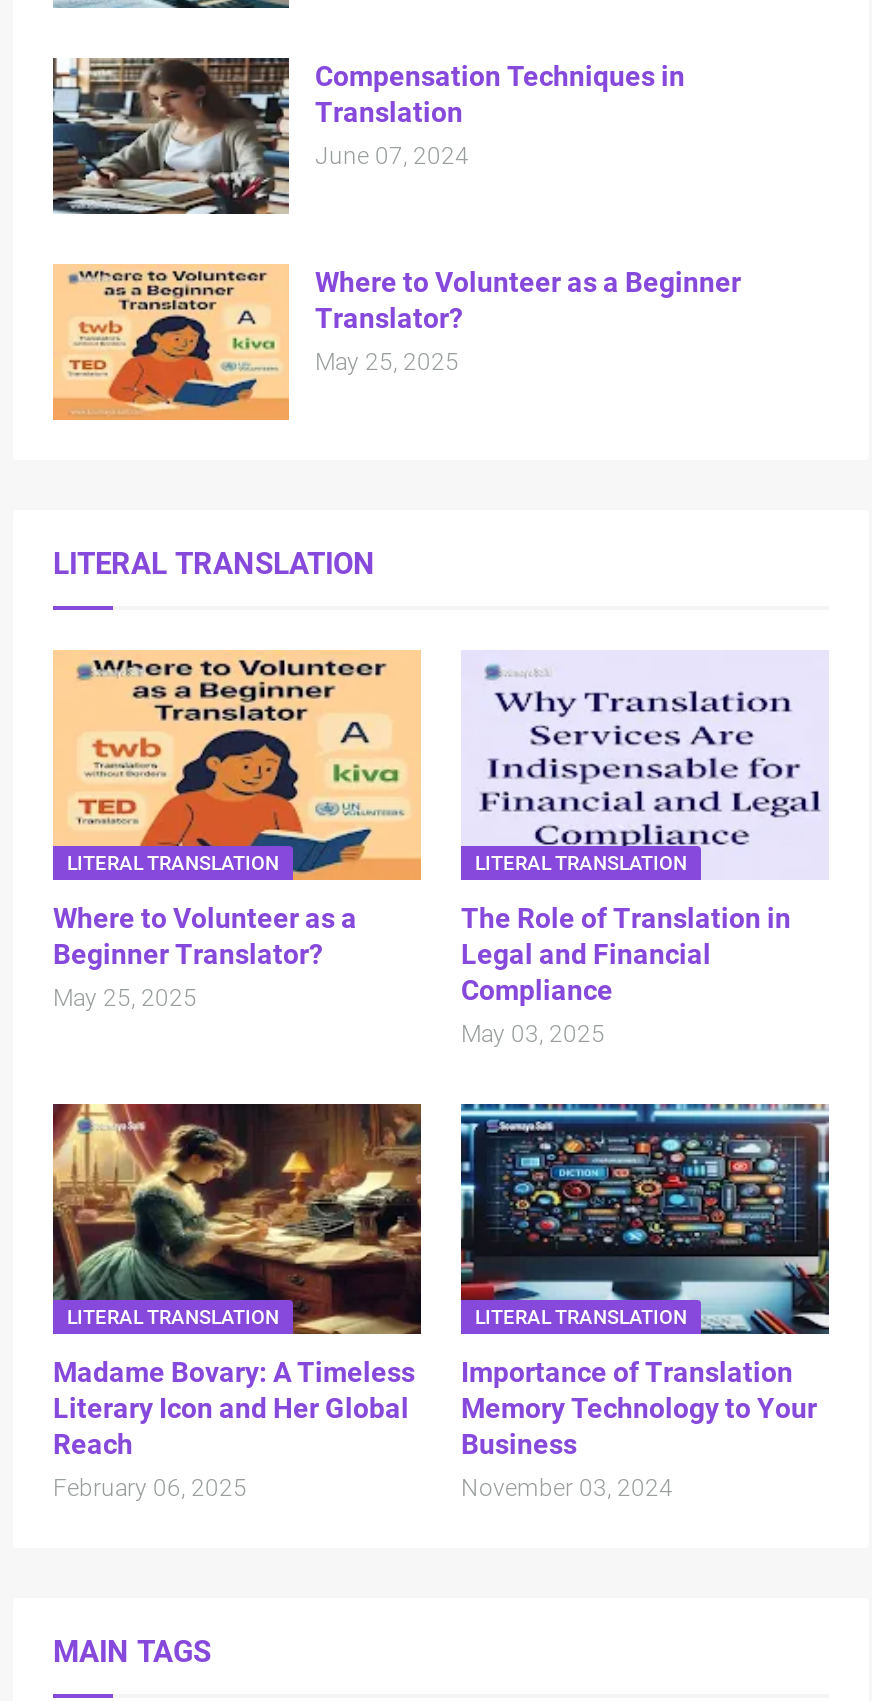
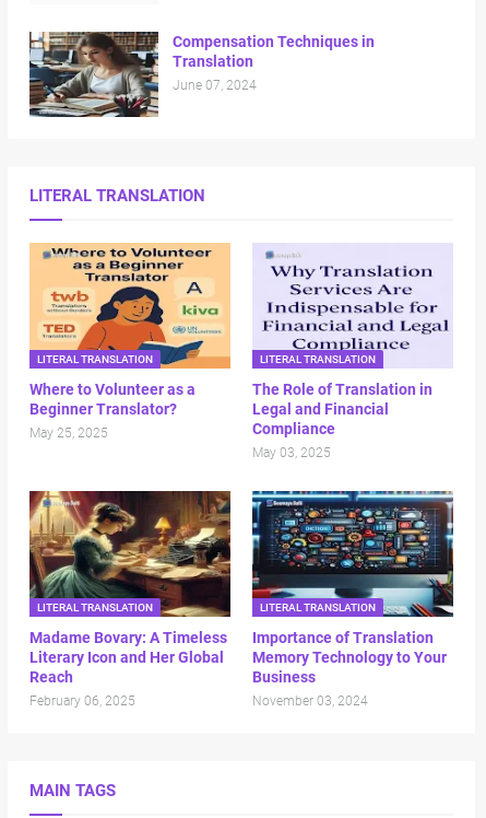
- [image]
- Where to Volunteer as a Beginner
- Translator?
- May 25, 2025
